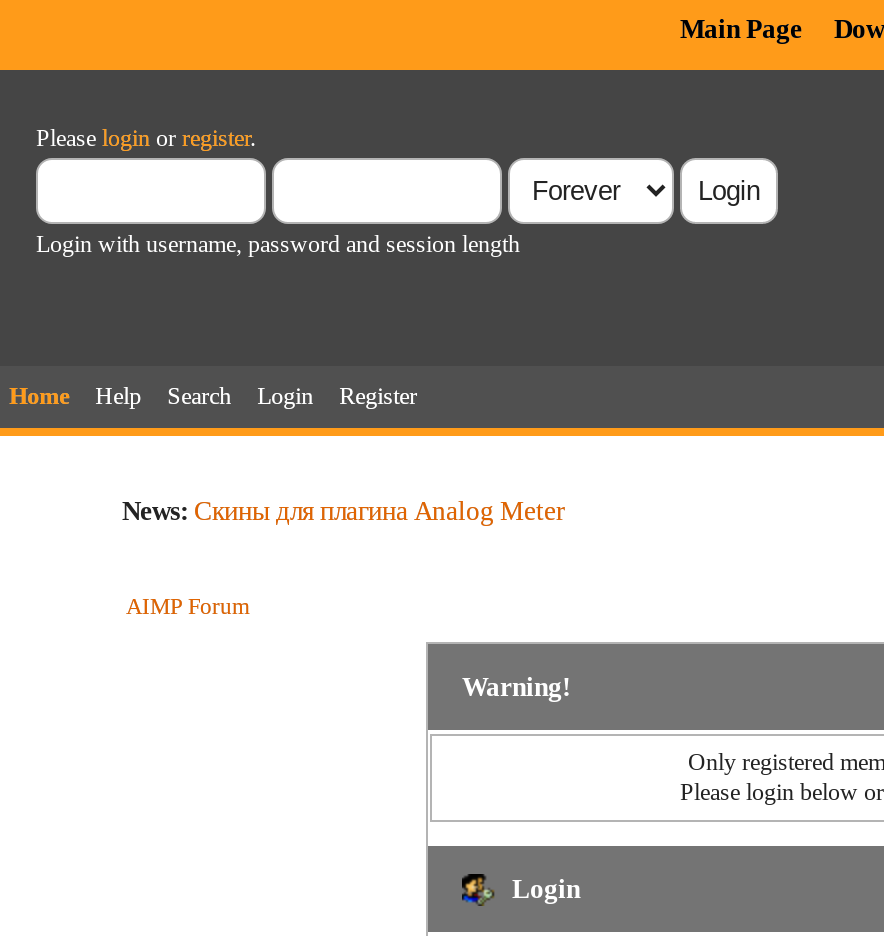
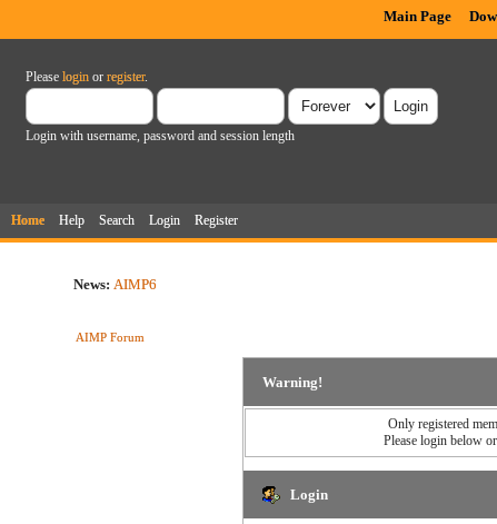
- News: Скины для плагина Analog Meter
+ News: AIMP6
